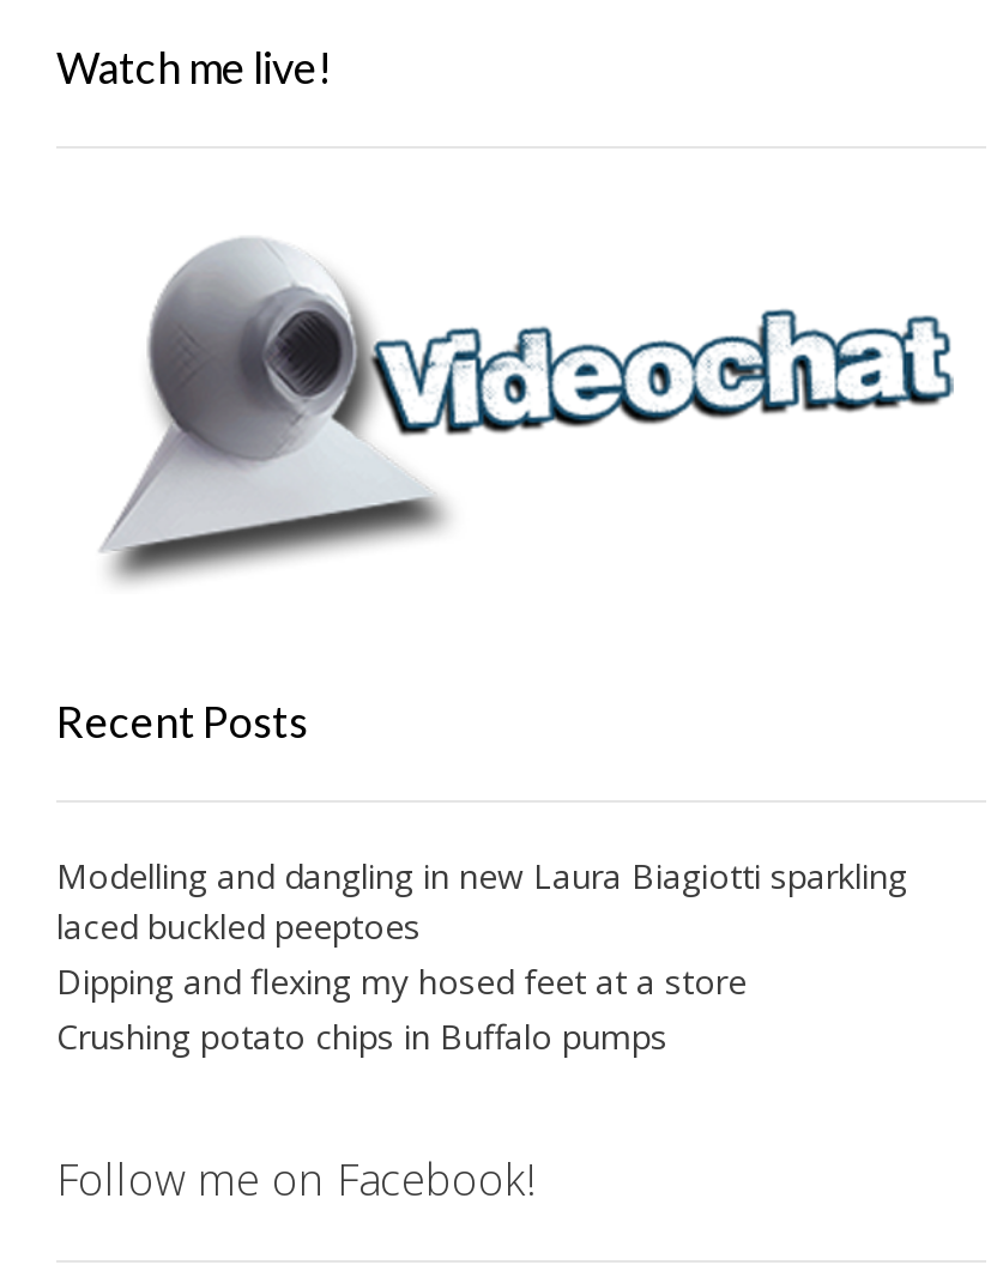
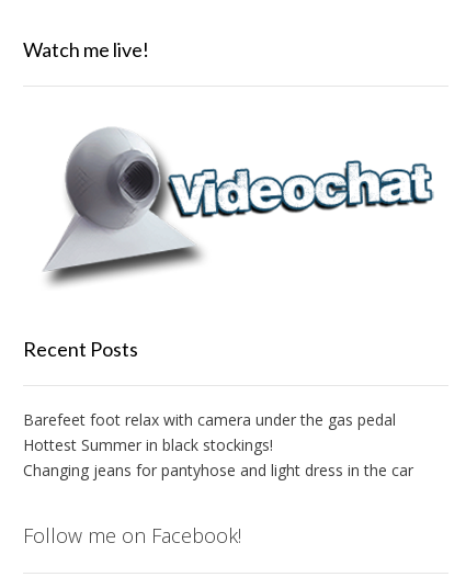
- Modelling and dangling in new Laura Biagiotti sparkling
- laced buckled peeptoes
- Dipping and flexing my hosed feet at a store
- Crushing potato chips in Buffalo pumps
+ Barefeet foot relax with camera under the gas pedal
+ Hottest Summer in black stockings!
+ Changing jeans for pantyhose and light dress in the car
